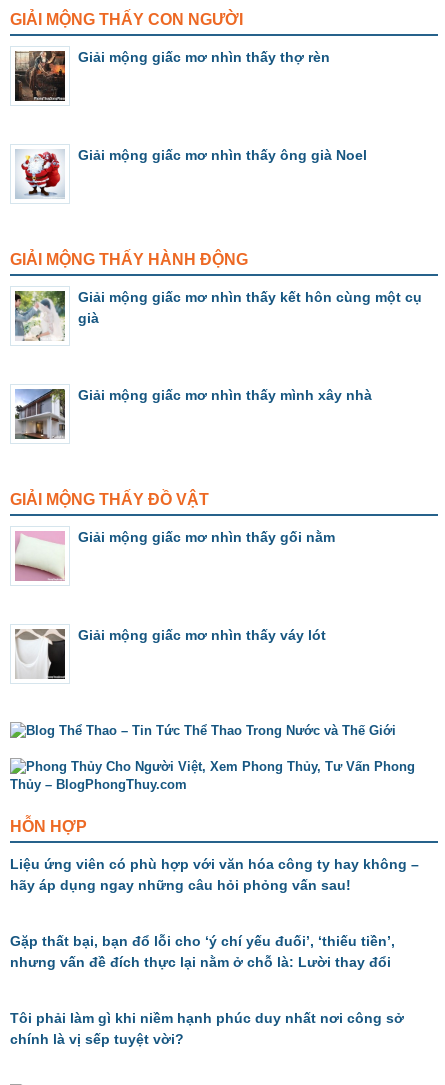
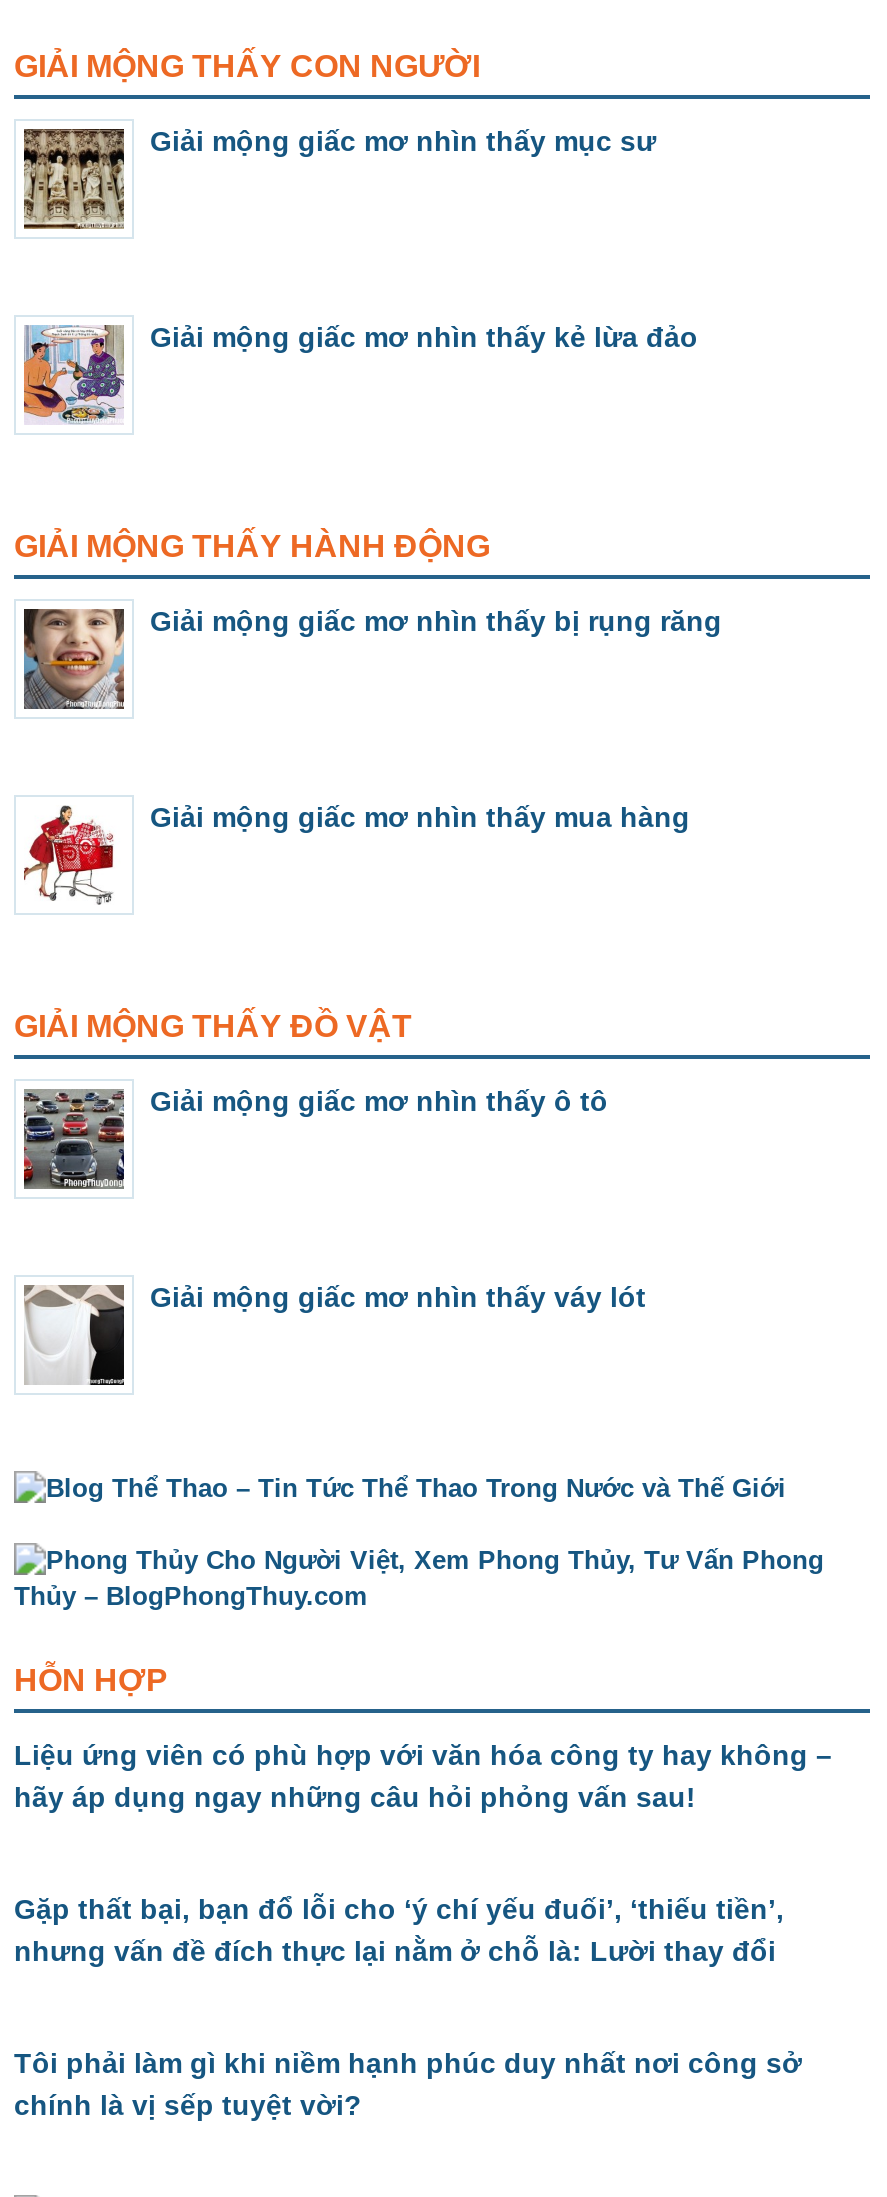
- [image]
- Giải mộng giấc mơ nhìn thấy thợ rèn
+ [image]
+ Giải mộng giấc mơ nhìn thấy mục sư

- [image]
- Giải mộng giấc mơ nhìn thấy ông già Noel
+ [image]
+ Giải mộng giấc mơ nhìn thấy kẻ lừa đảo

- [image]
- Giải mộng giấc mơ nhìn thấy kết hôn cùng một cụ
- già
+ [image]
+ Giải mộng giấc mơ nhìn thấy bị rụng răng

- [image]
- Giải mộng giấc mơ nhìn thấy mình xây nhà
+ [image]
+ Giải mộng giấc mơ nhìn thấy mua hàng

- [image]
- Giải mộng giấc mơ nhìn thấy gối nằm
+ [image]
+ Giải mộng giấc mơ nhìn thấy ô tô
